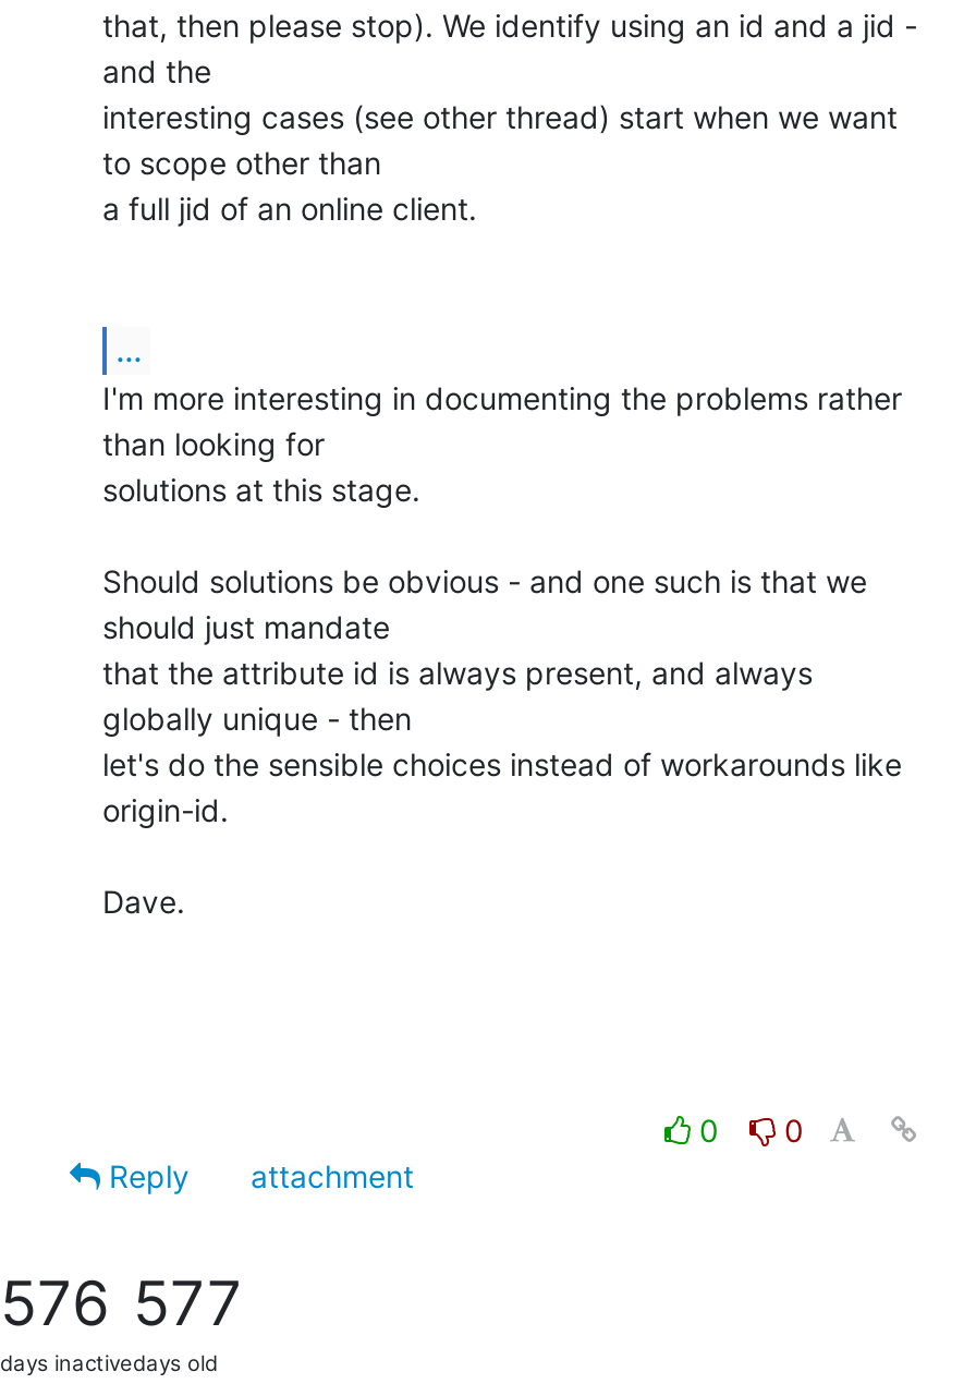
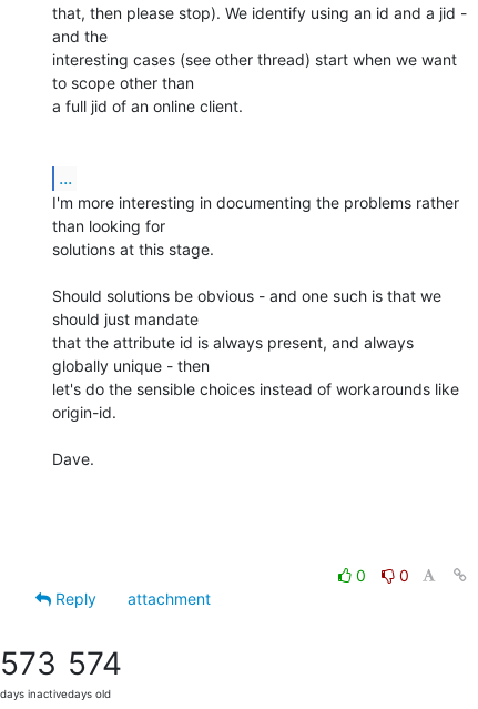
- 576
+ 573

- 577
+ 574
